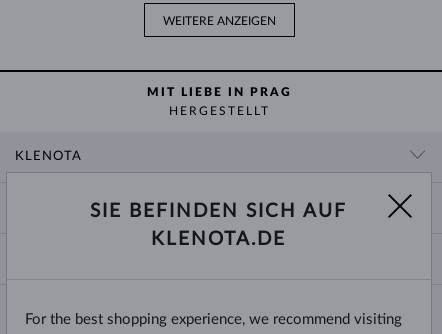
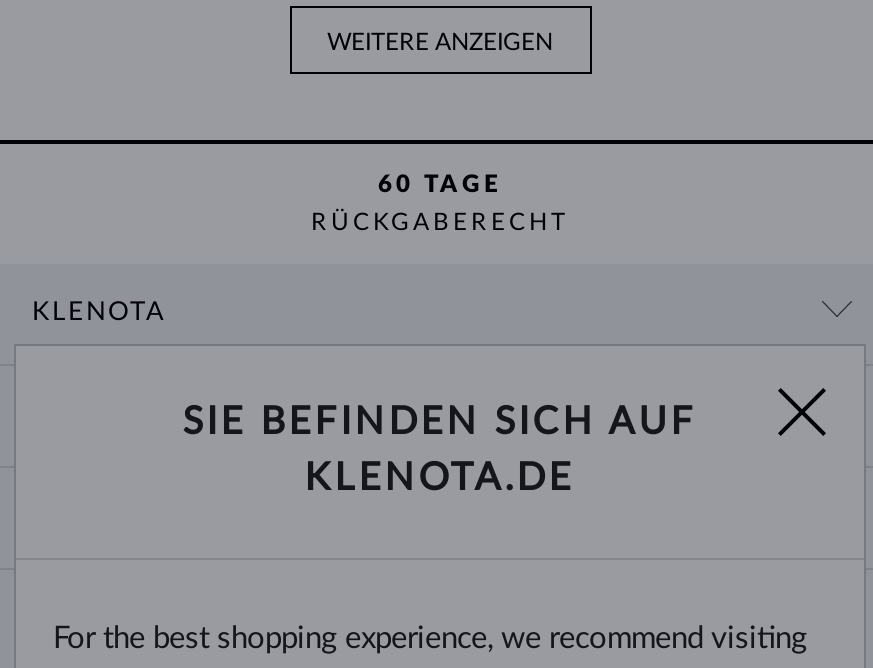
- MIT LIEBE IN PRAG
+ 60 TAGE

- HERGESTELLT
+ RÜCKGABERECHT
